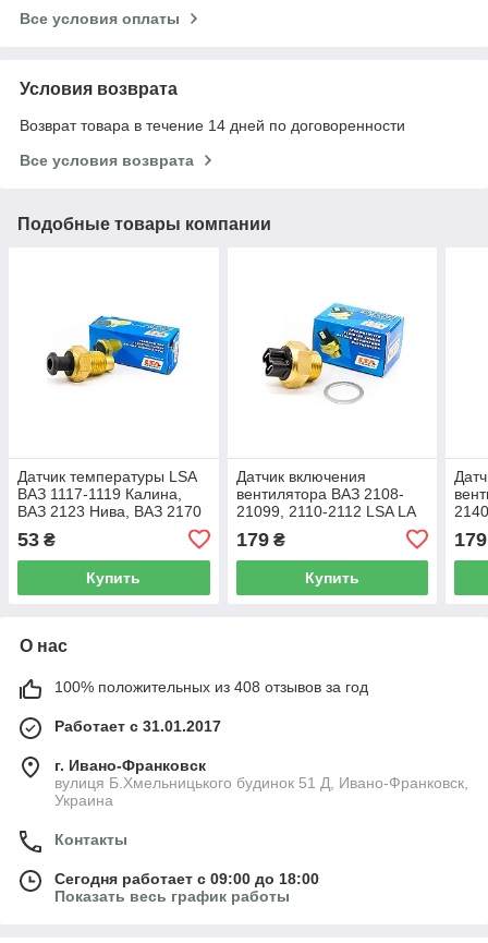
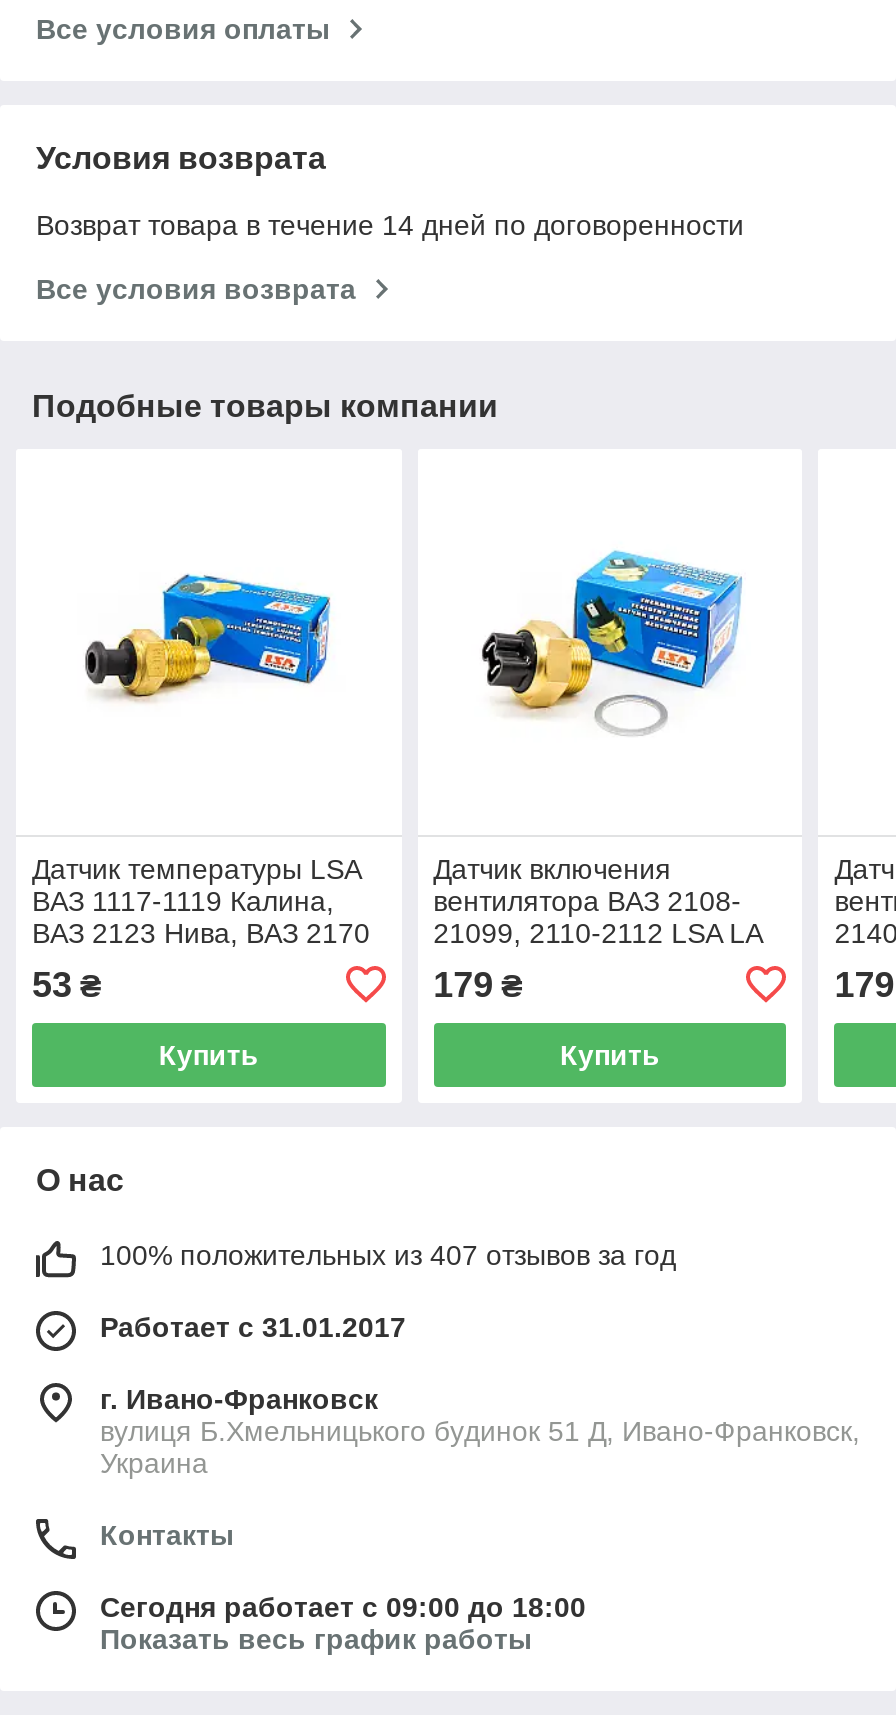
- 100% положительных из 408 отзывов за год
+ 100% положительных из 407 отзывов за год
